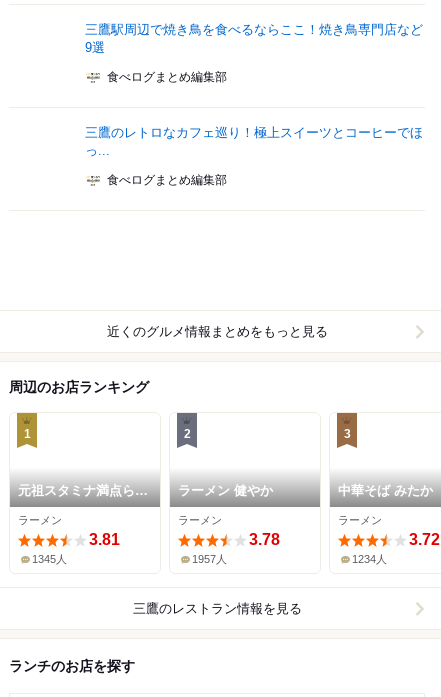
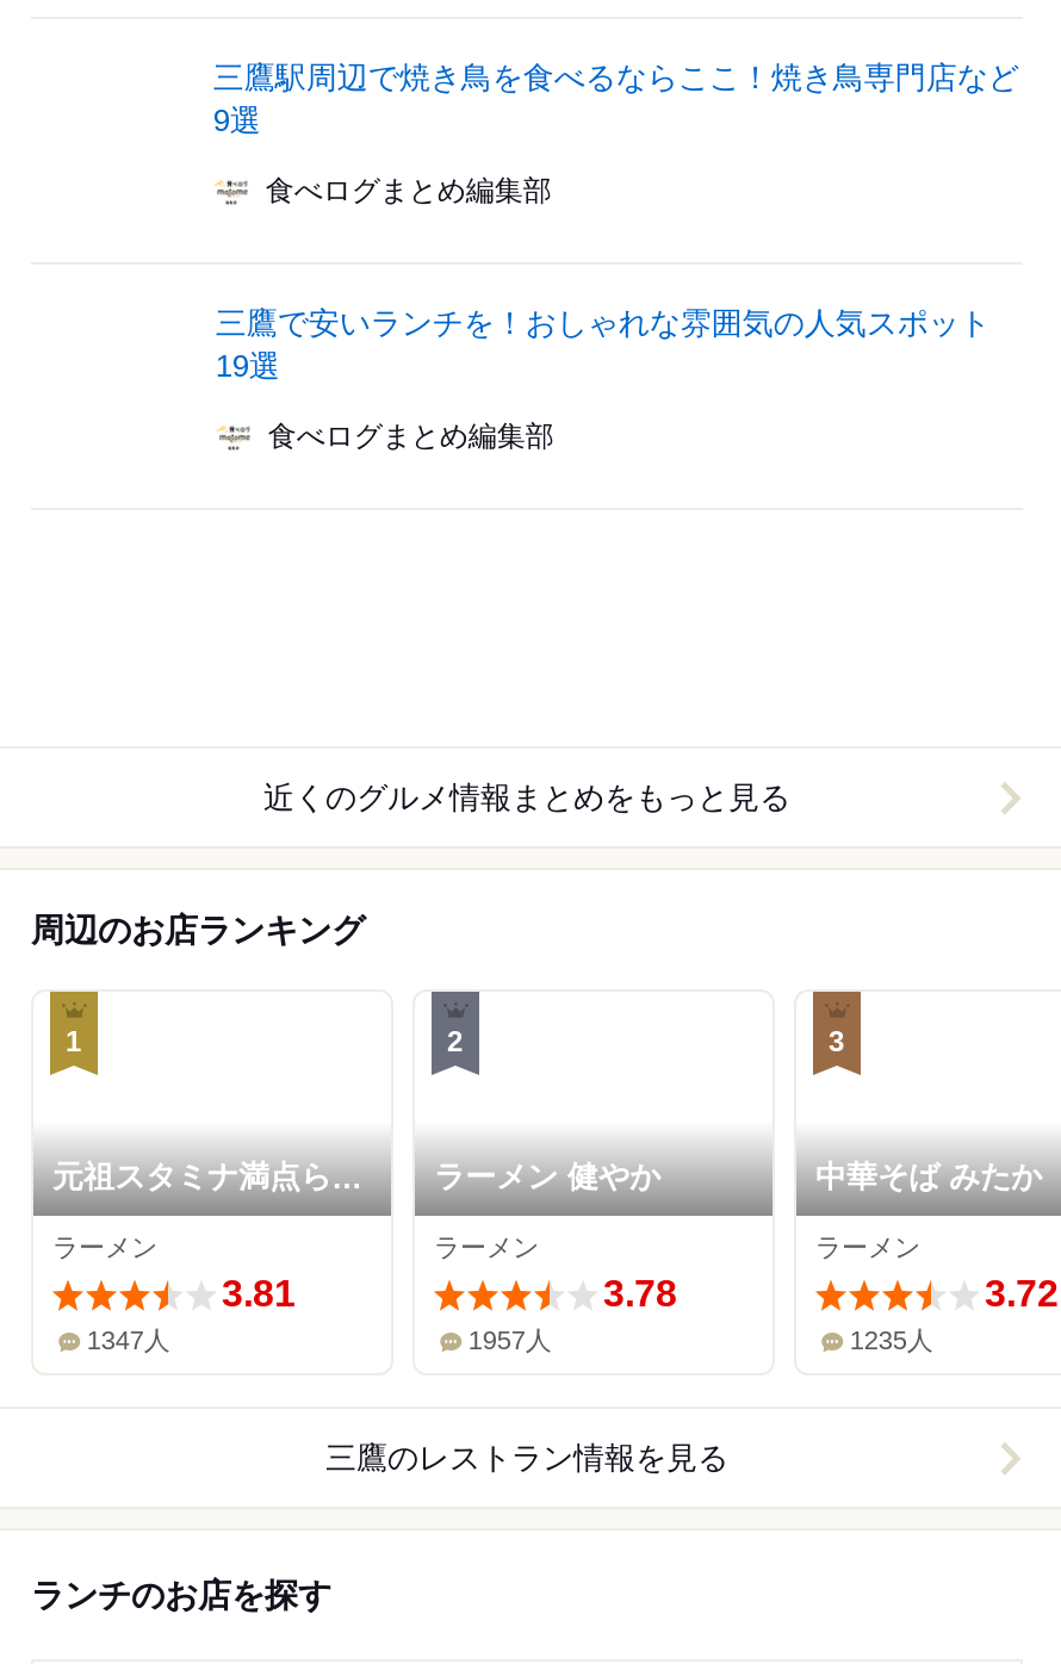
- 三鷹のレトロなカフェ巡り！極上スイーツとコーヒーでほ
- っ...
+ 三鷹で安いランチを！おしゃれな雰囲気の人気スポット
+ 19選

- 1345人
+ 1347人

- 1234人
+ 1235人
